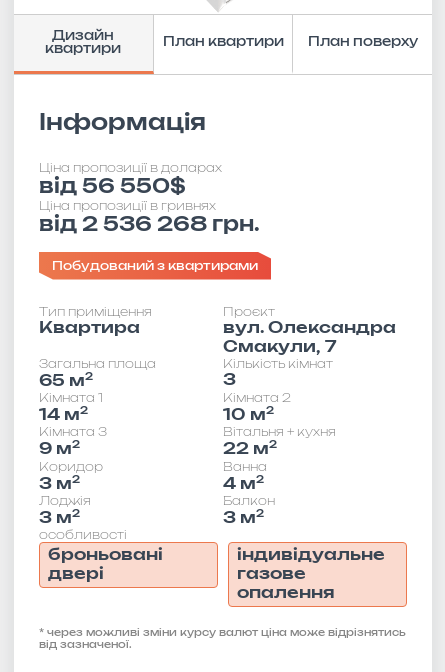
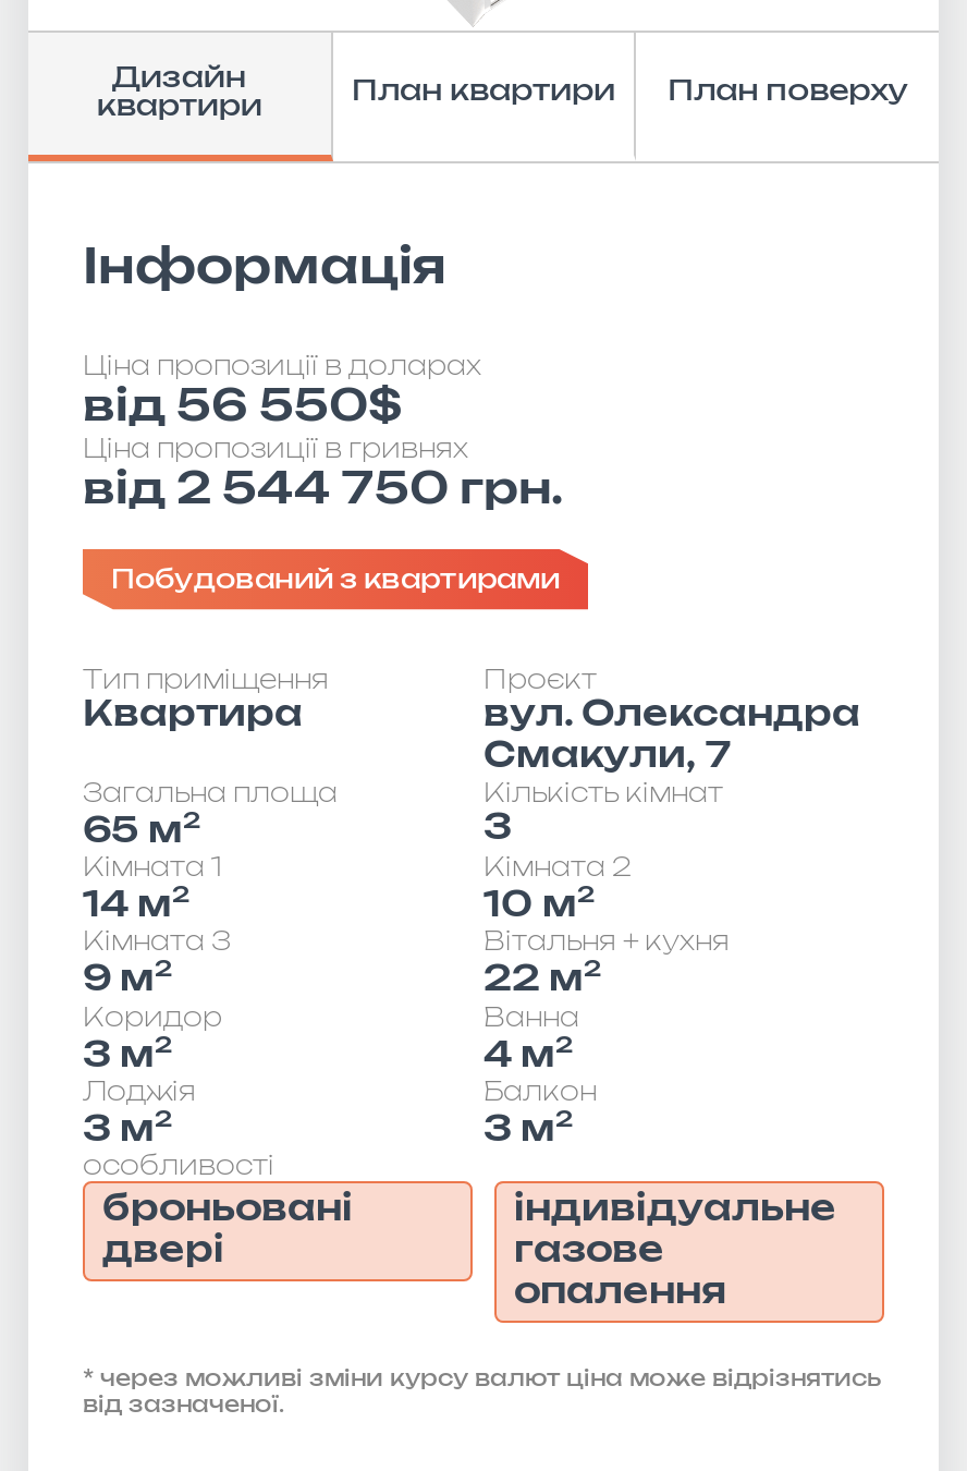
- від 2 536 268 грн.
+ від 2 544 750 грн.
